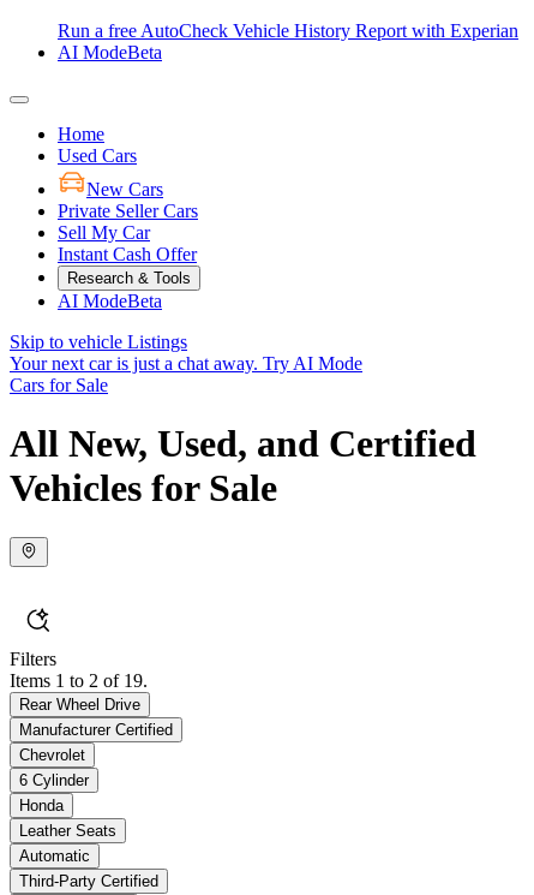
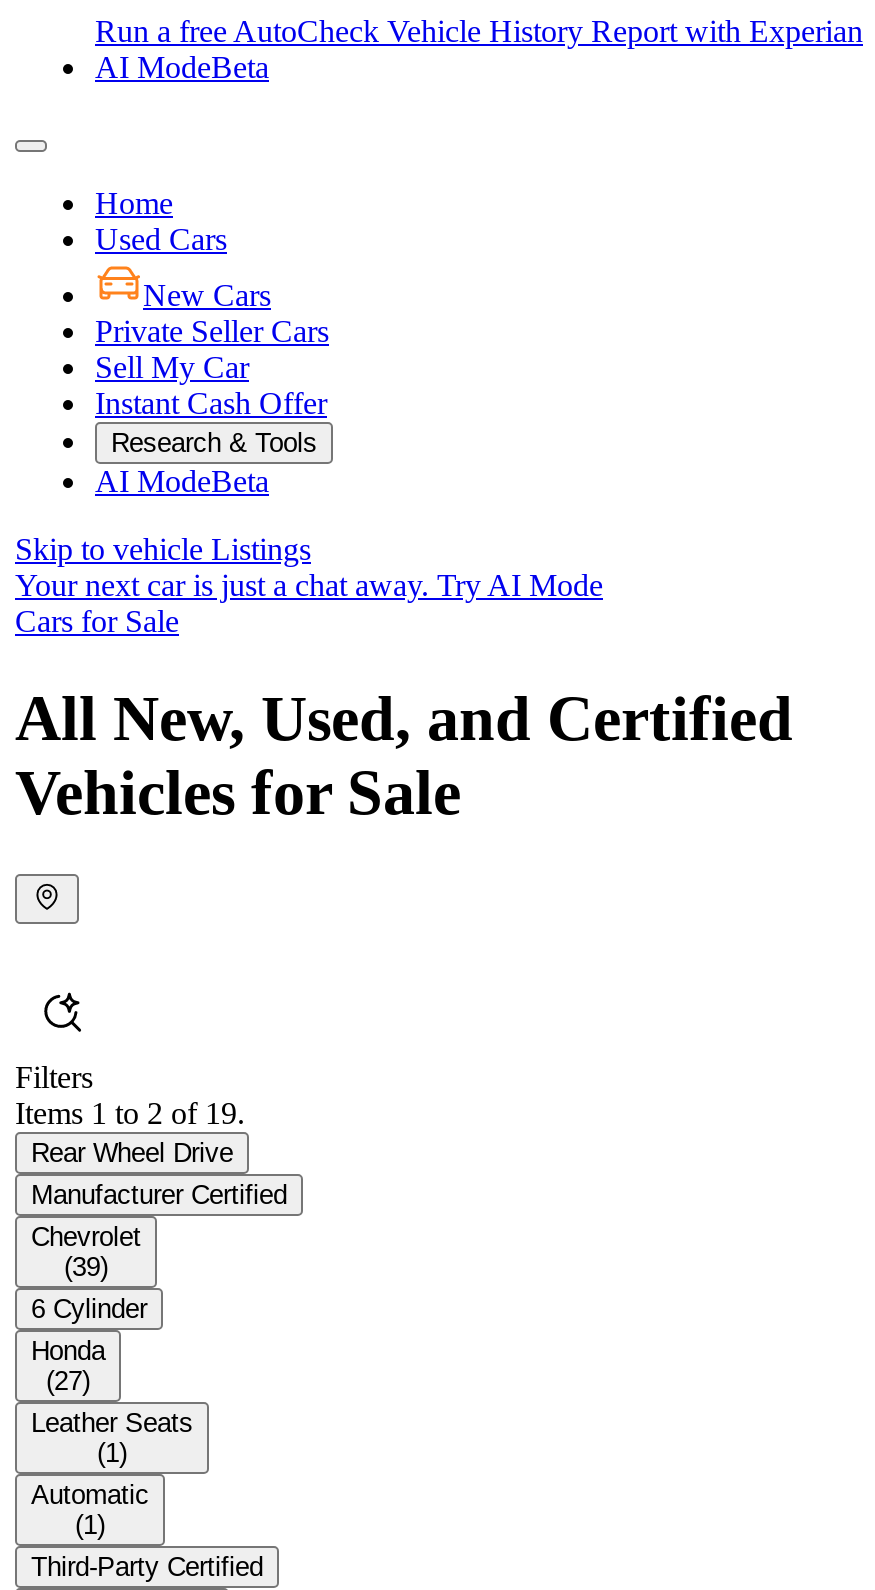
+ (39)

+ (27)

+ (1)

+ (1)
